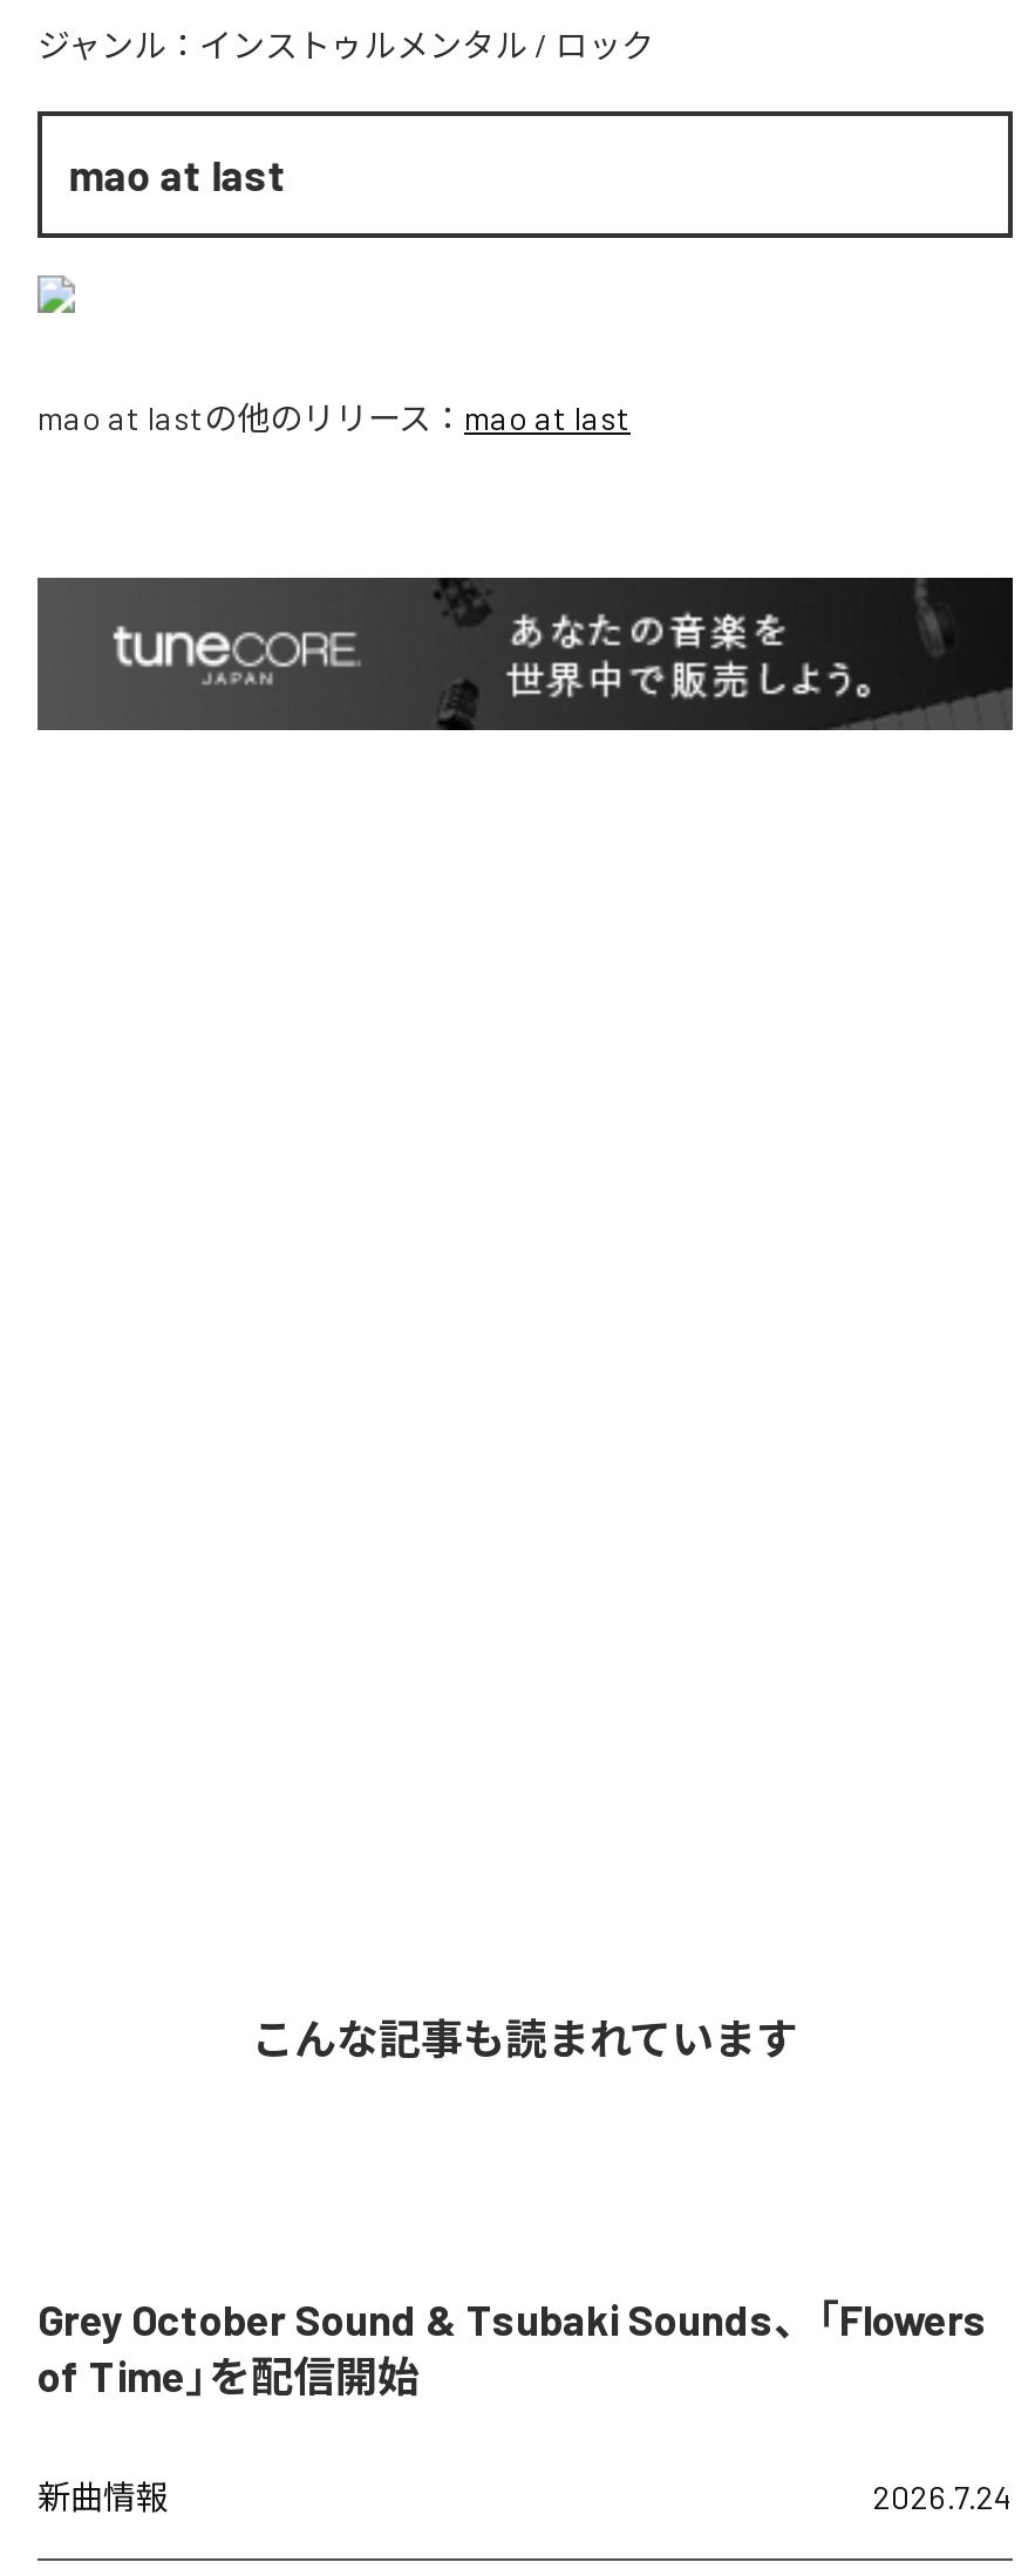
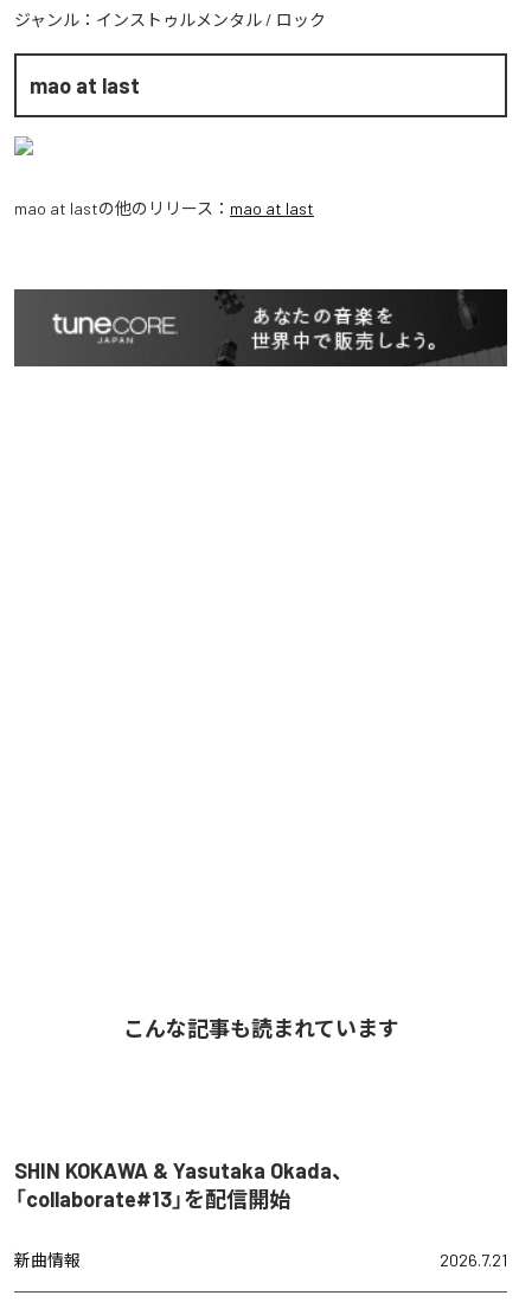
- Grey October Sound & Tsubaki Sounds、「Flowers
- of Time」を配信開始
+ SHIN KOKAWA & Yasutaka Okada、
+ 「collaborate#13」を配信開始

- 2026.7.24
+ 2026.7.21
